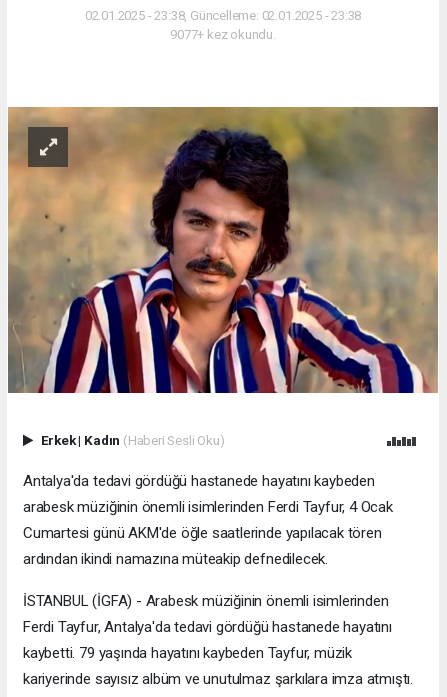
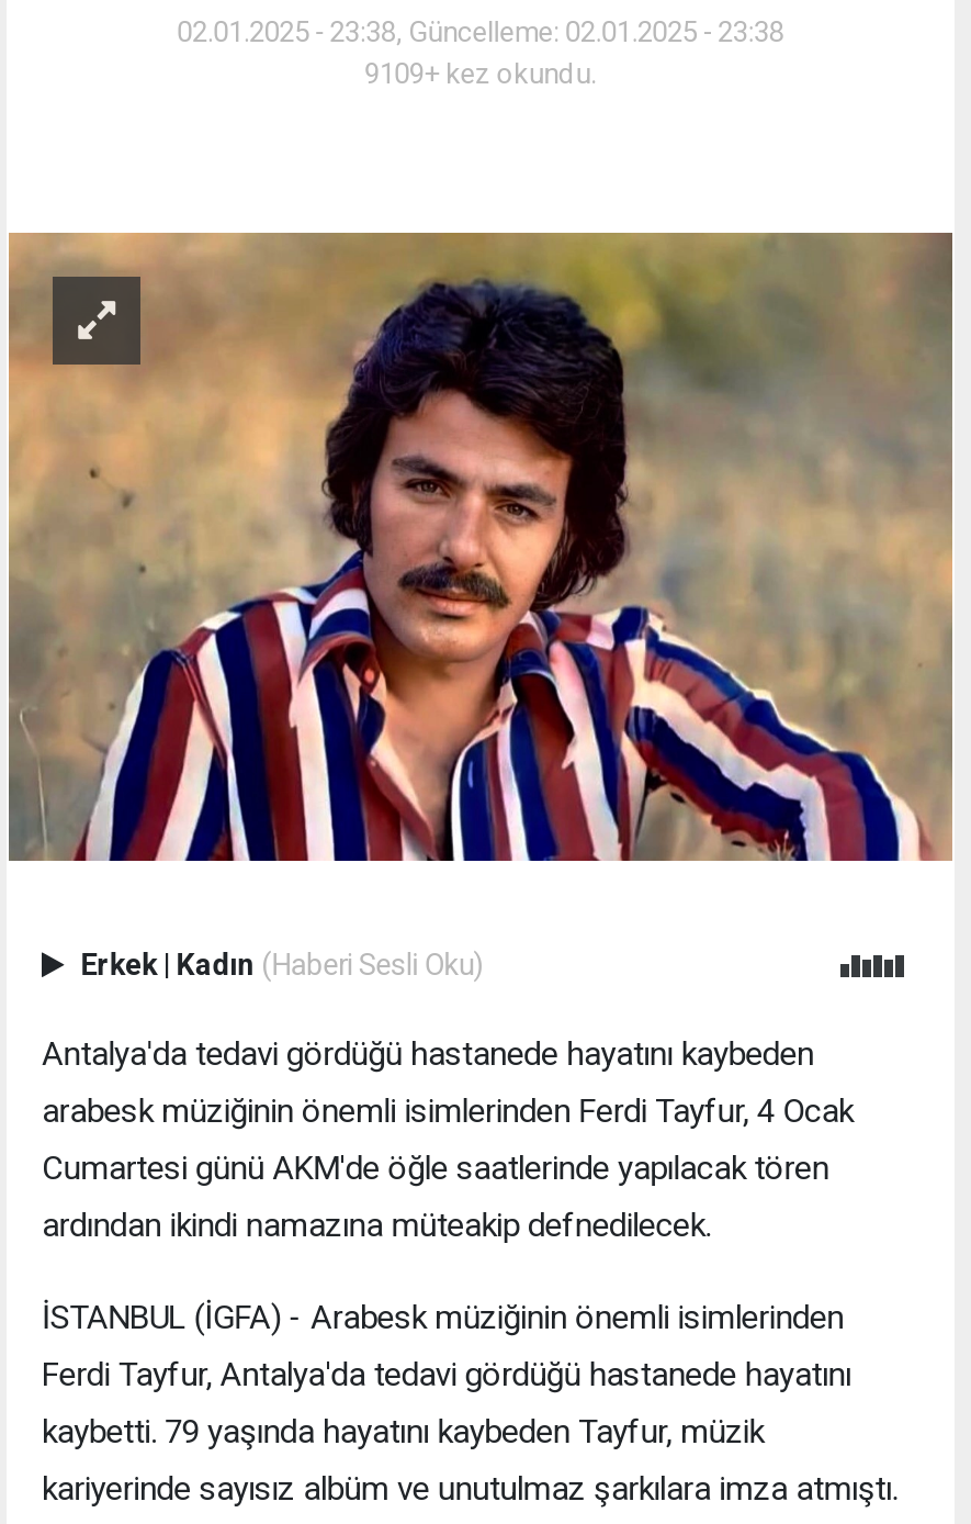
- 9077+ kez okundu.
+ 9109+ kez okundu.
